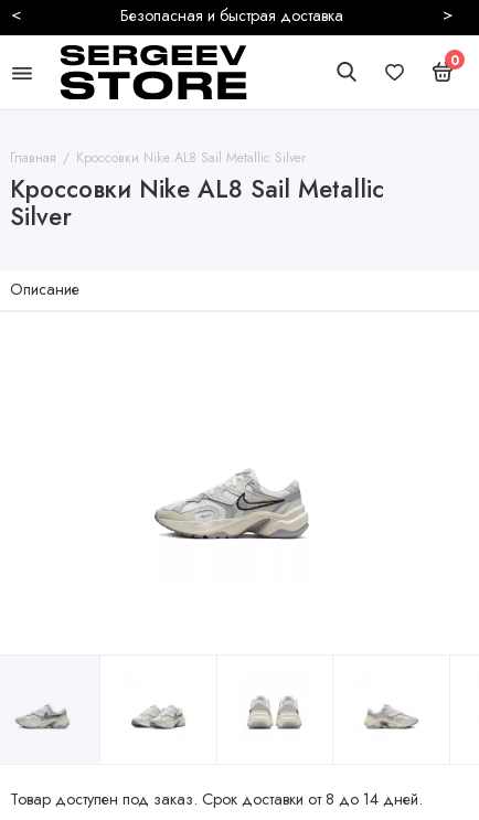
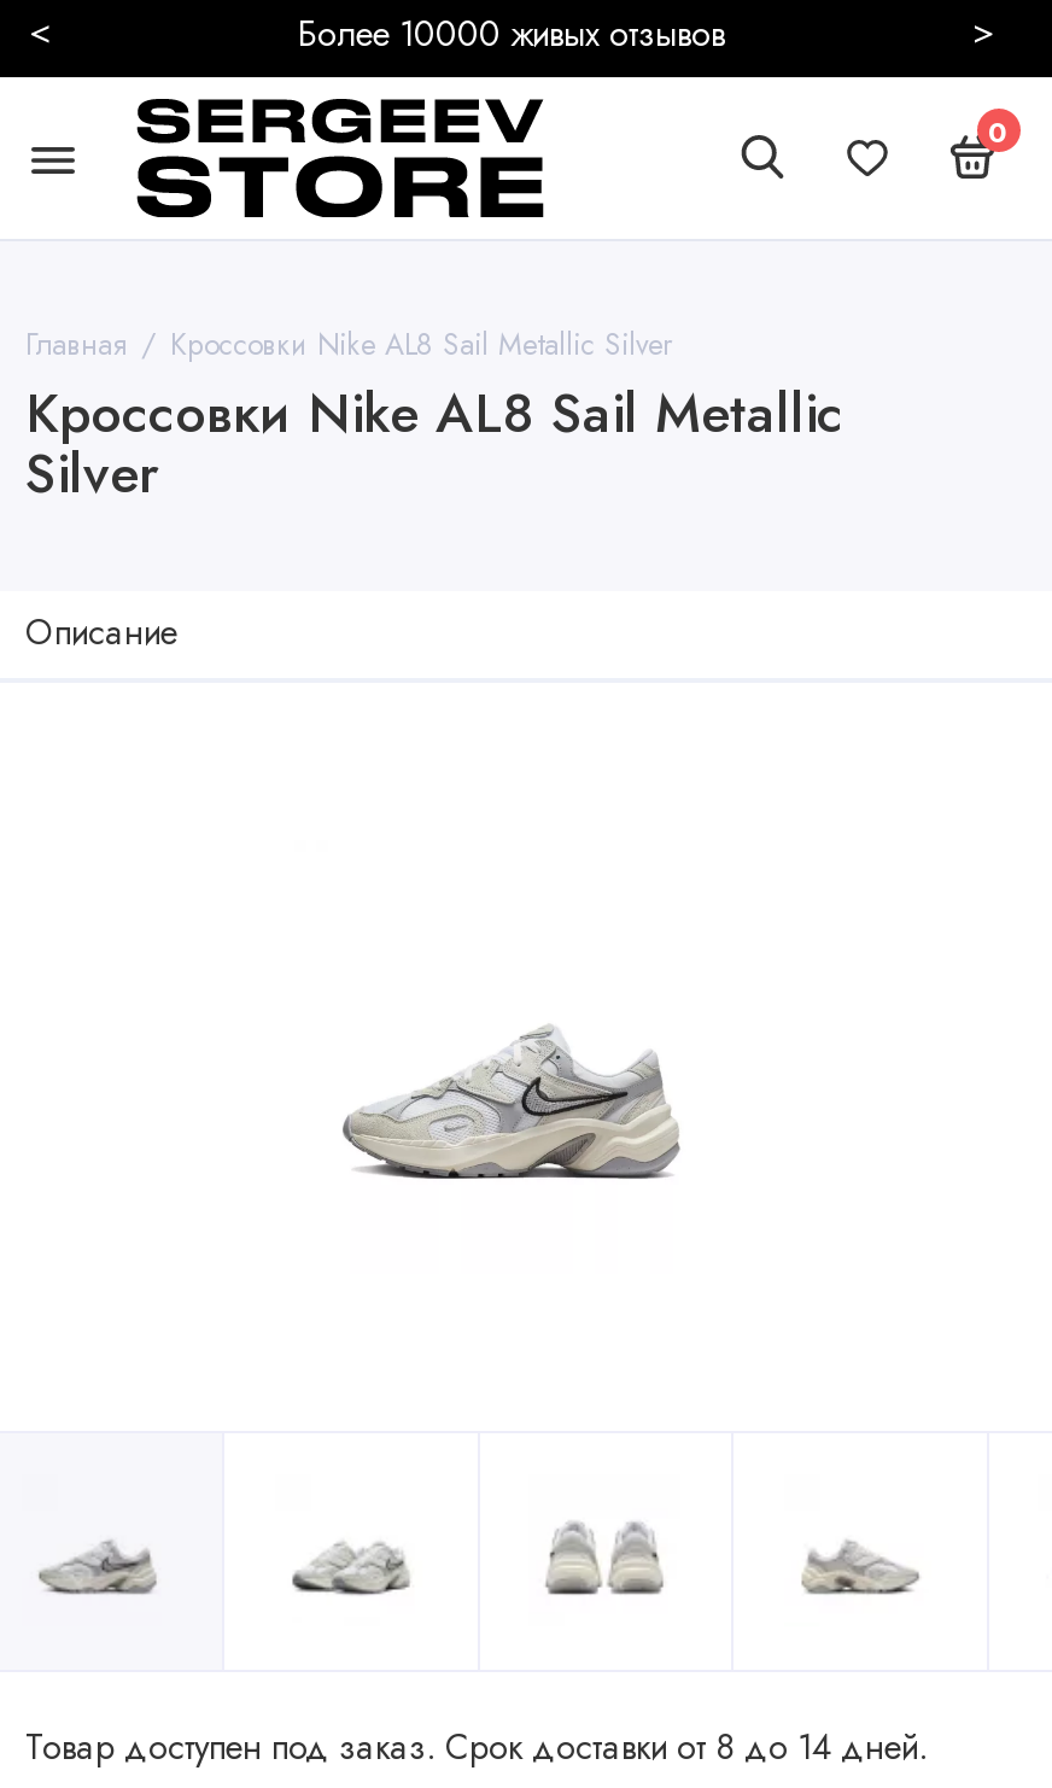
- Безопасная и быстрая доставка
+ Более 10000 живых отзывов
